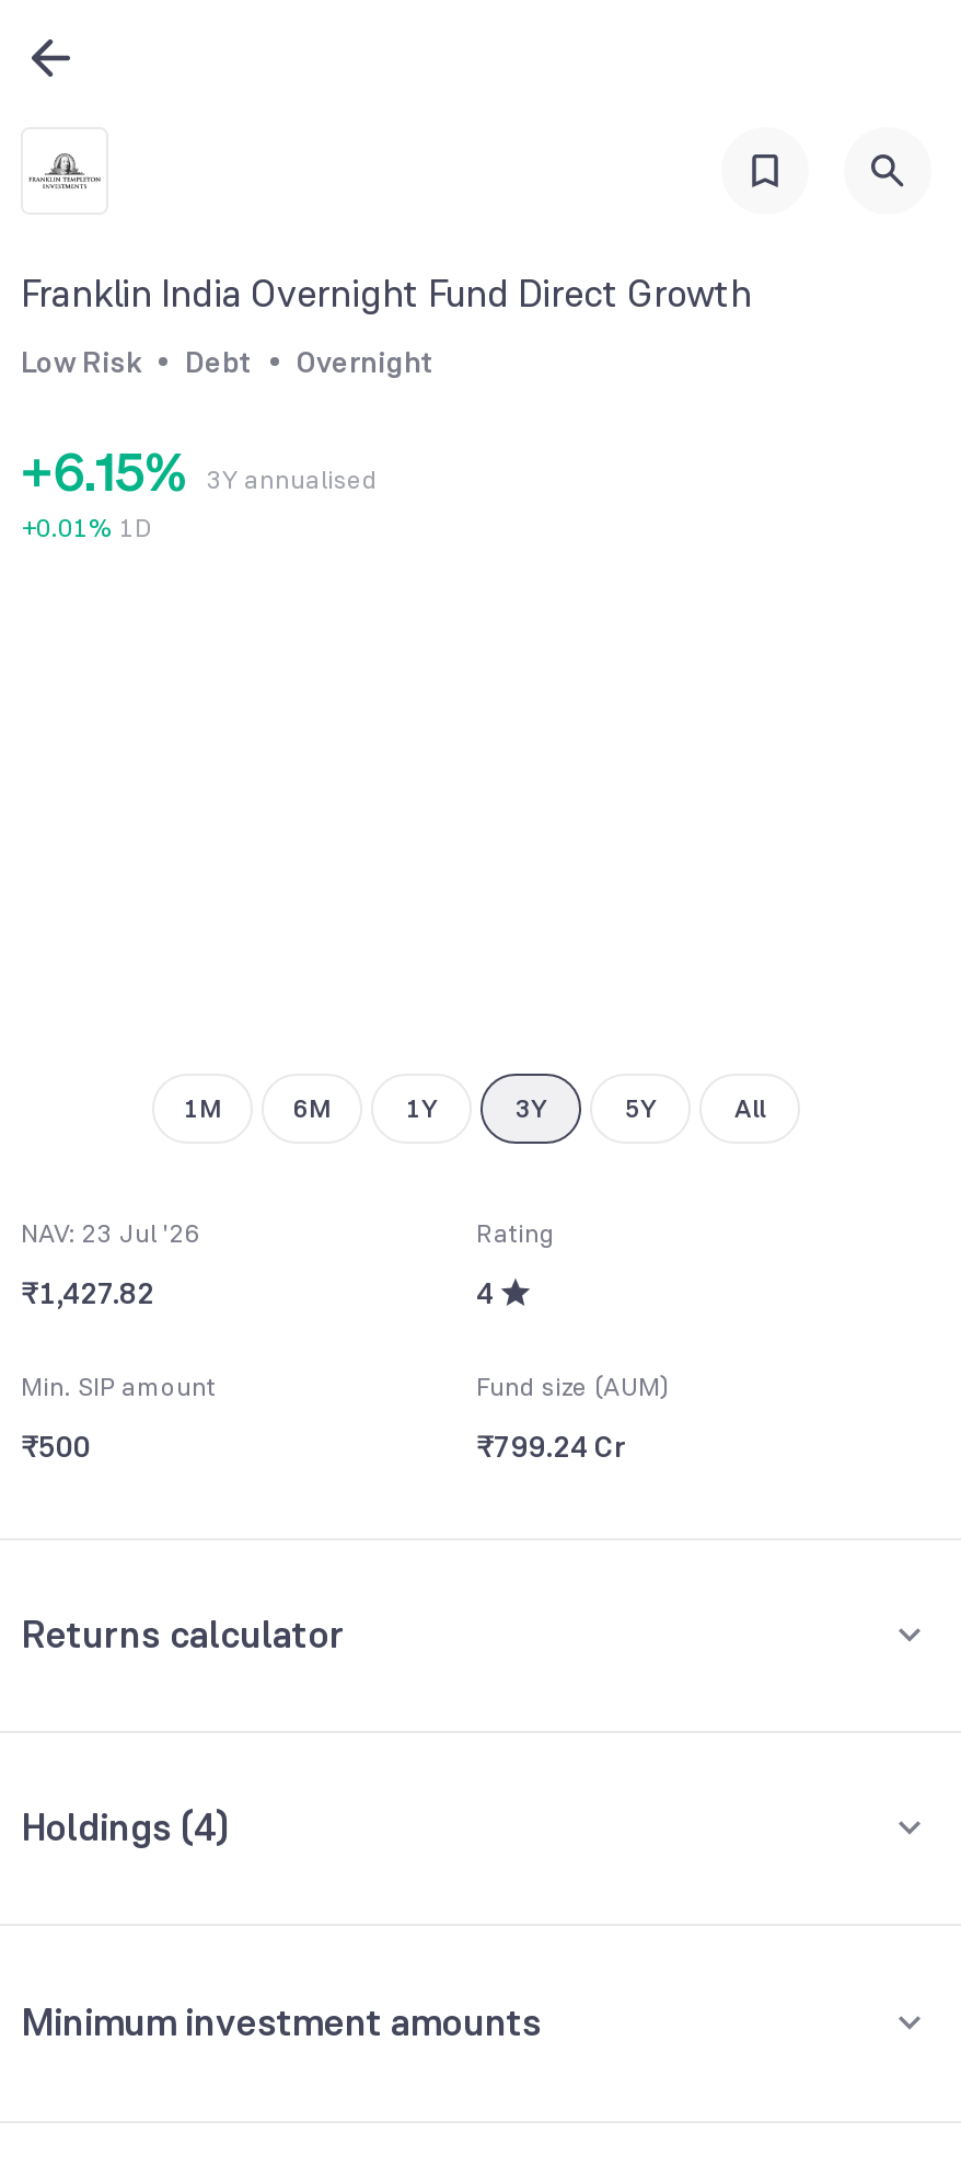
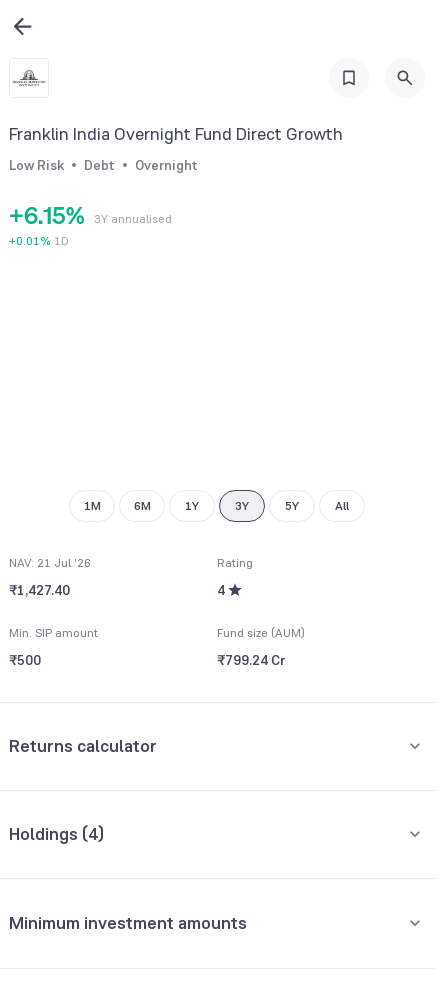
- NAV: 23 Jul '26
+ NAV: 21 Jul '26

- ₹1,427.82
+ ₹1,427.40
